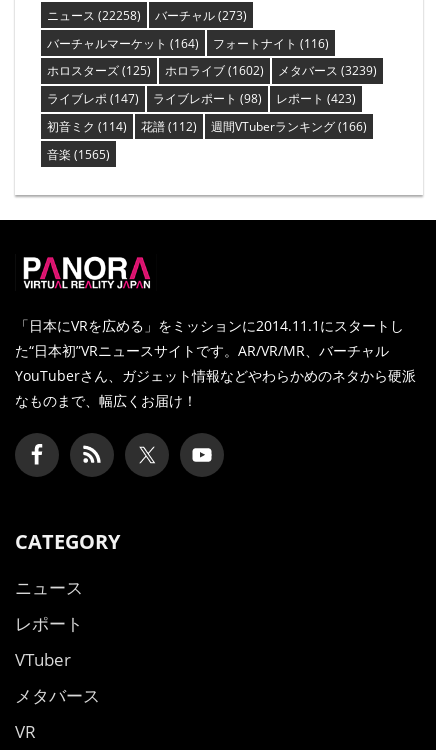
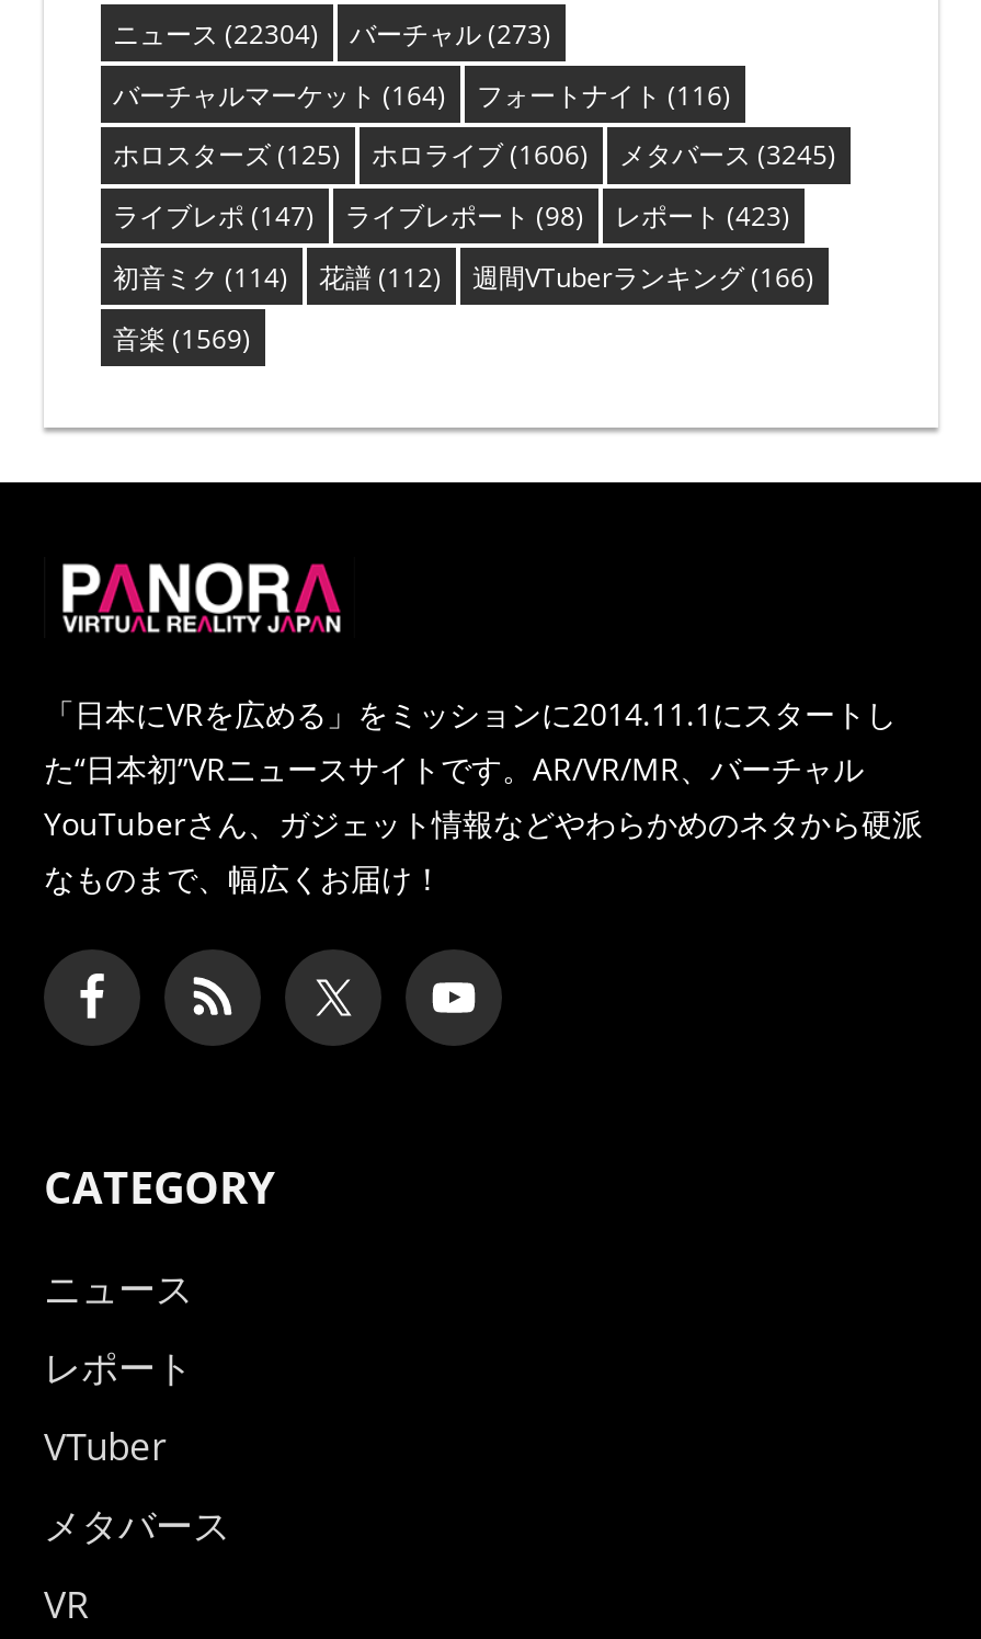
- ニュース(22258) バーチャル(273)
+ ニュース(22304) バーチャル(273)

- ホロライブ(1602)
+ ホロライブ(1606)

- メタバース(3239)
+ メタバース(3245)

- 音楽(1565)
+ 音楽(1569)
